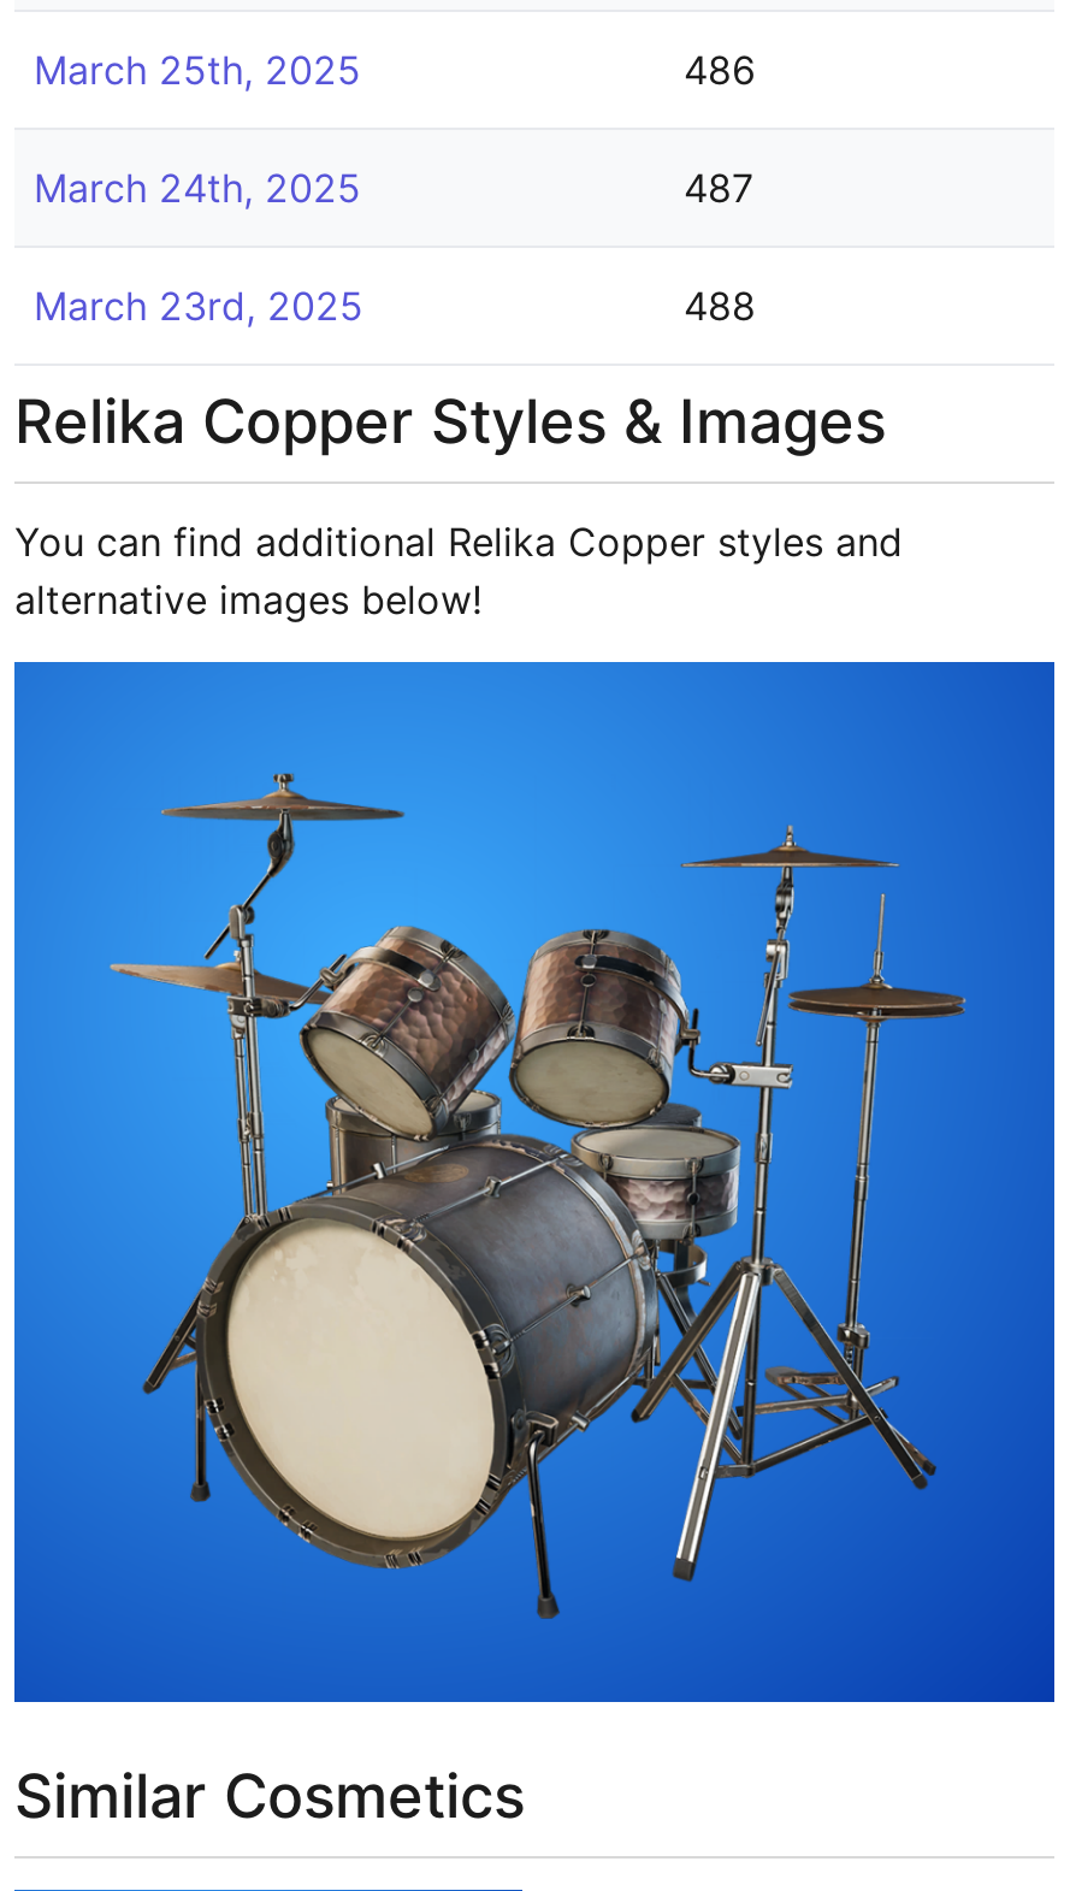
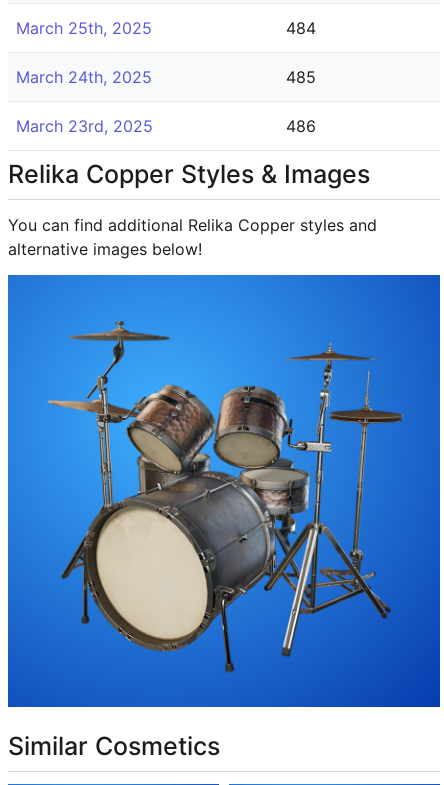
- 486
+ 484

- 487
+ 485

- 488
+ 486
